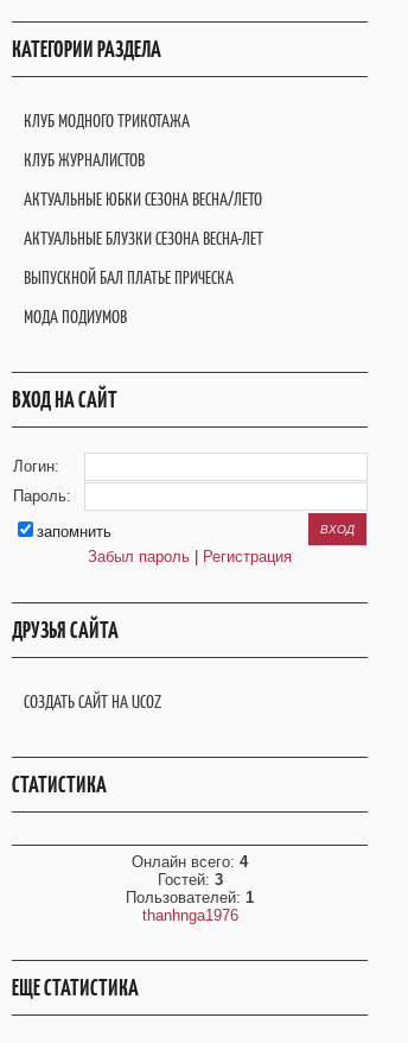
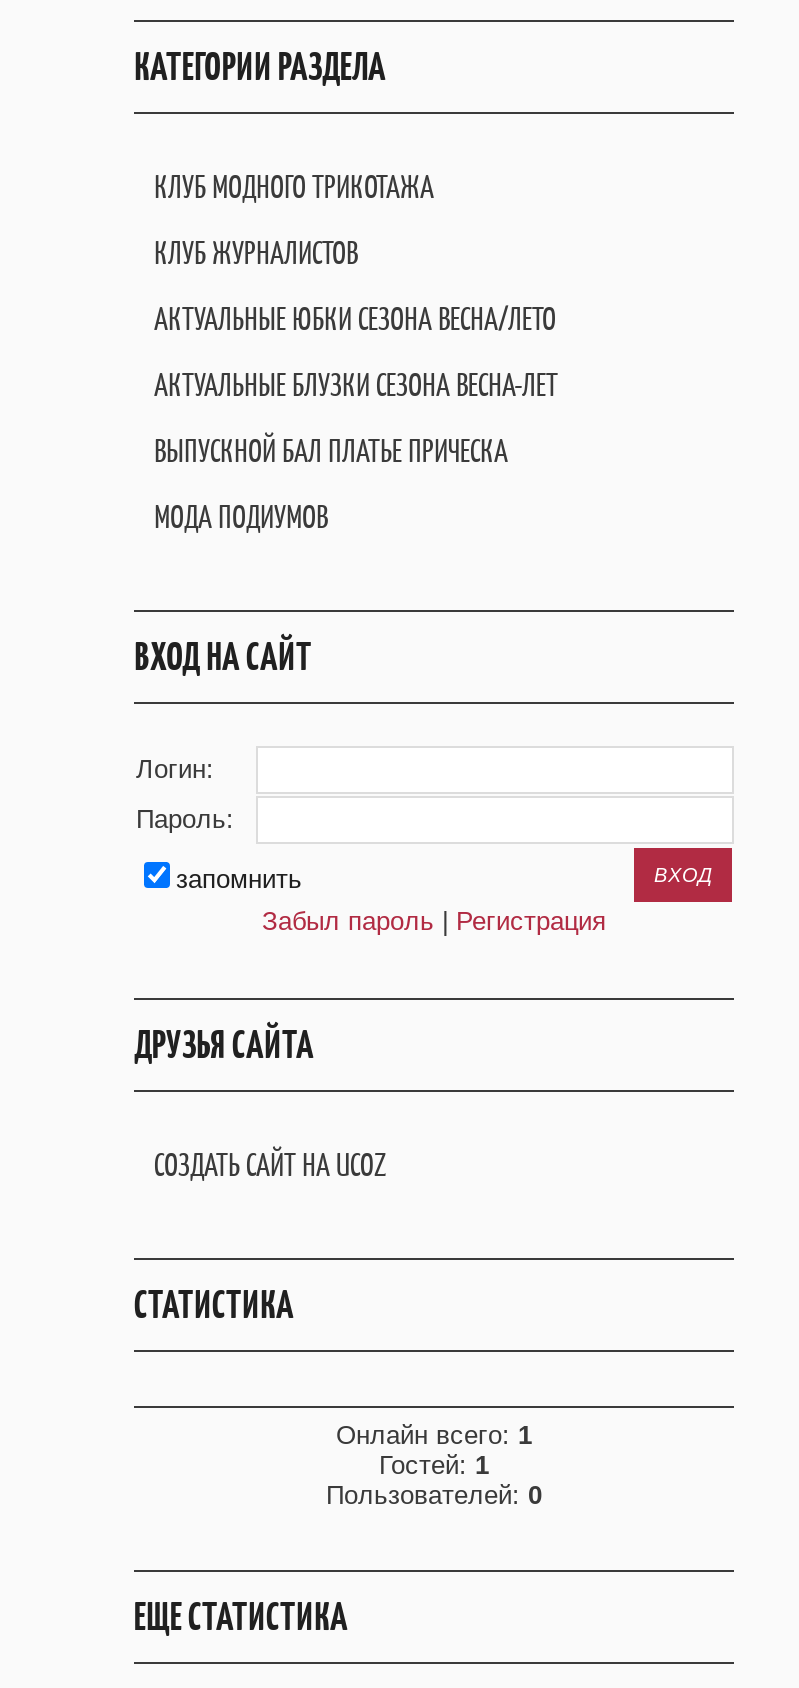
- Онлайн всего: 4
- Гостей: 3
- Пользователей: 1
- thanhnga1976
+ Онлайн всего: 1
+ Гостей: 1
+ Пользователей: 0
